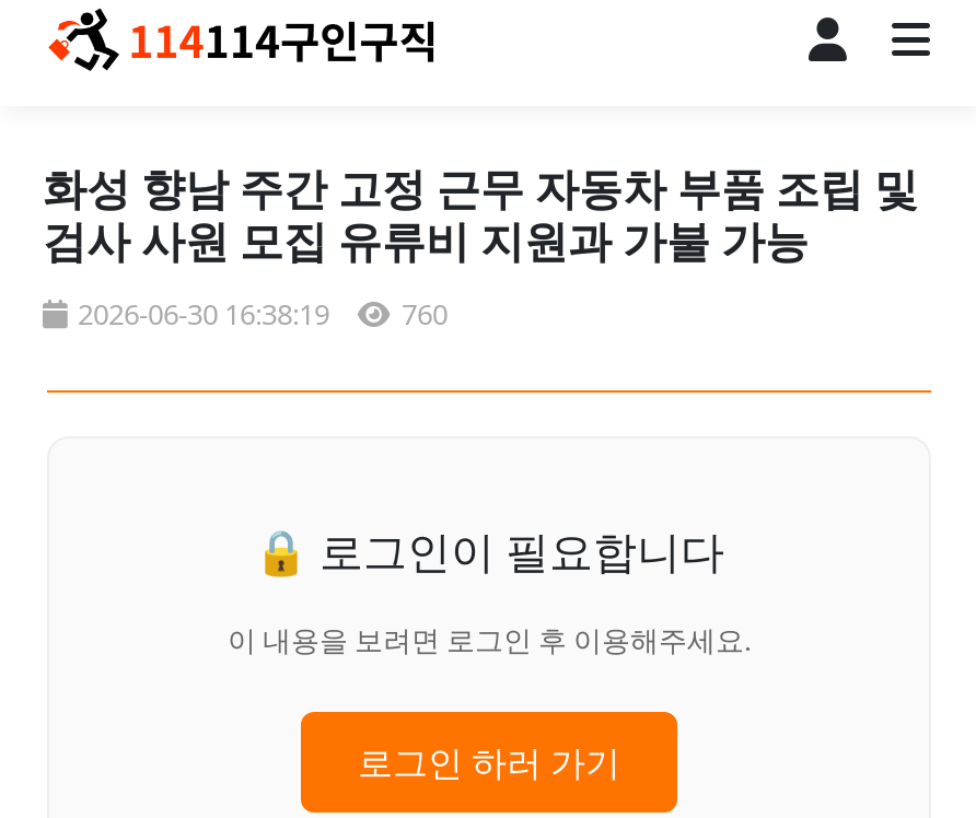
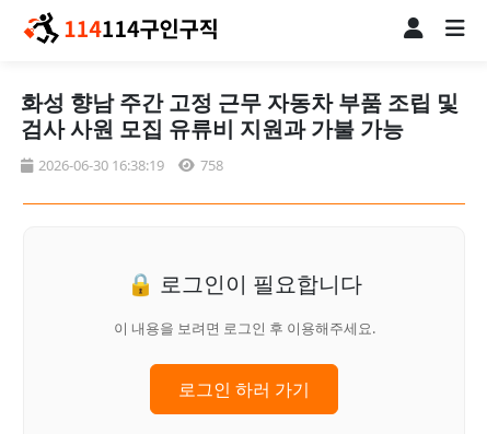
- 2026-06-30 16:38:19 760
+ 2026-06-30 16:38:19 758
